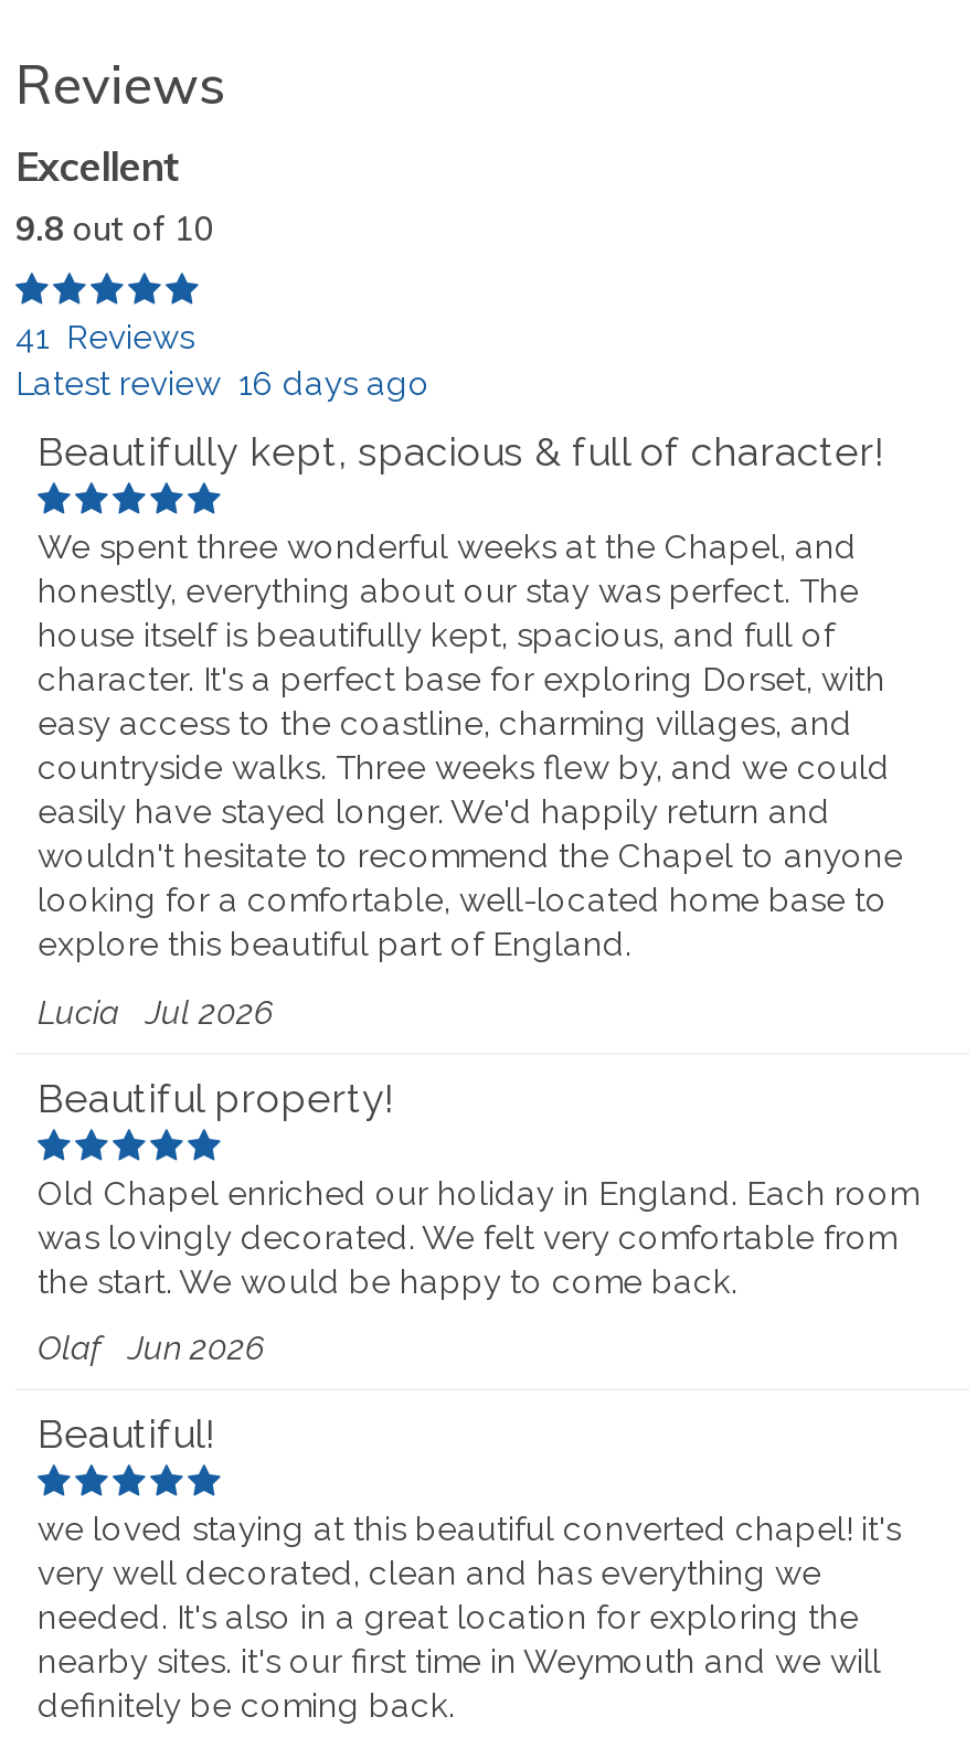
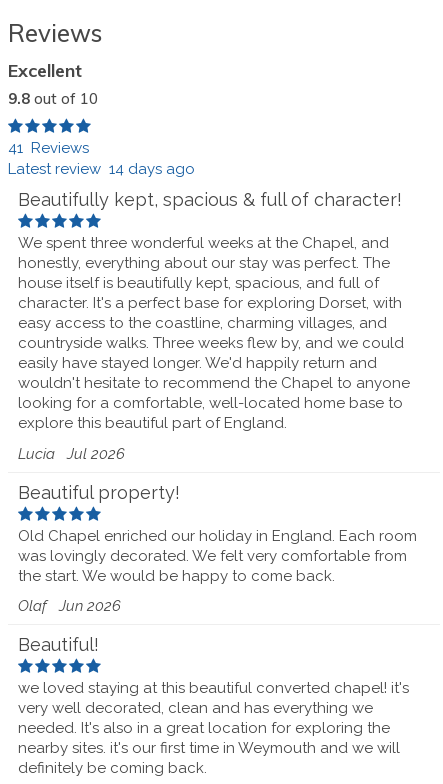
- Latest review 16 days ago
+ Latest review 14 days ago
